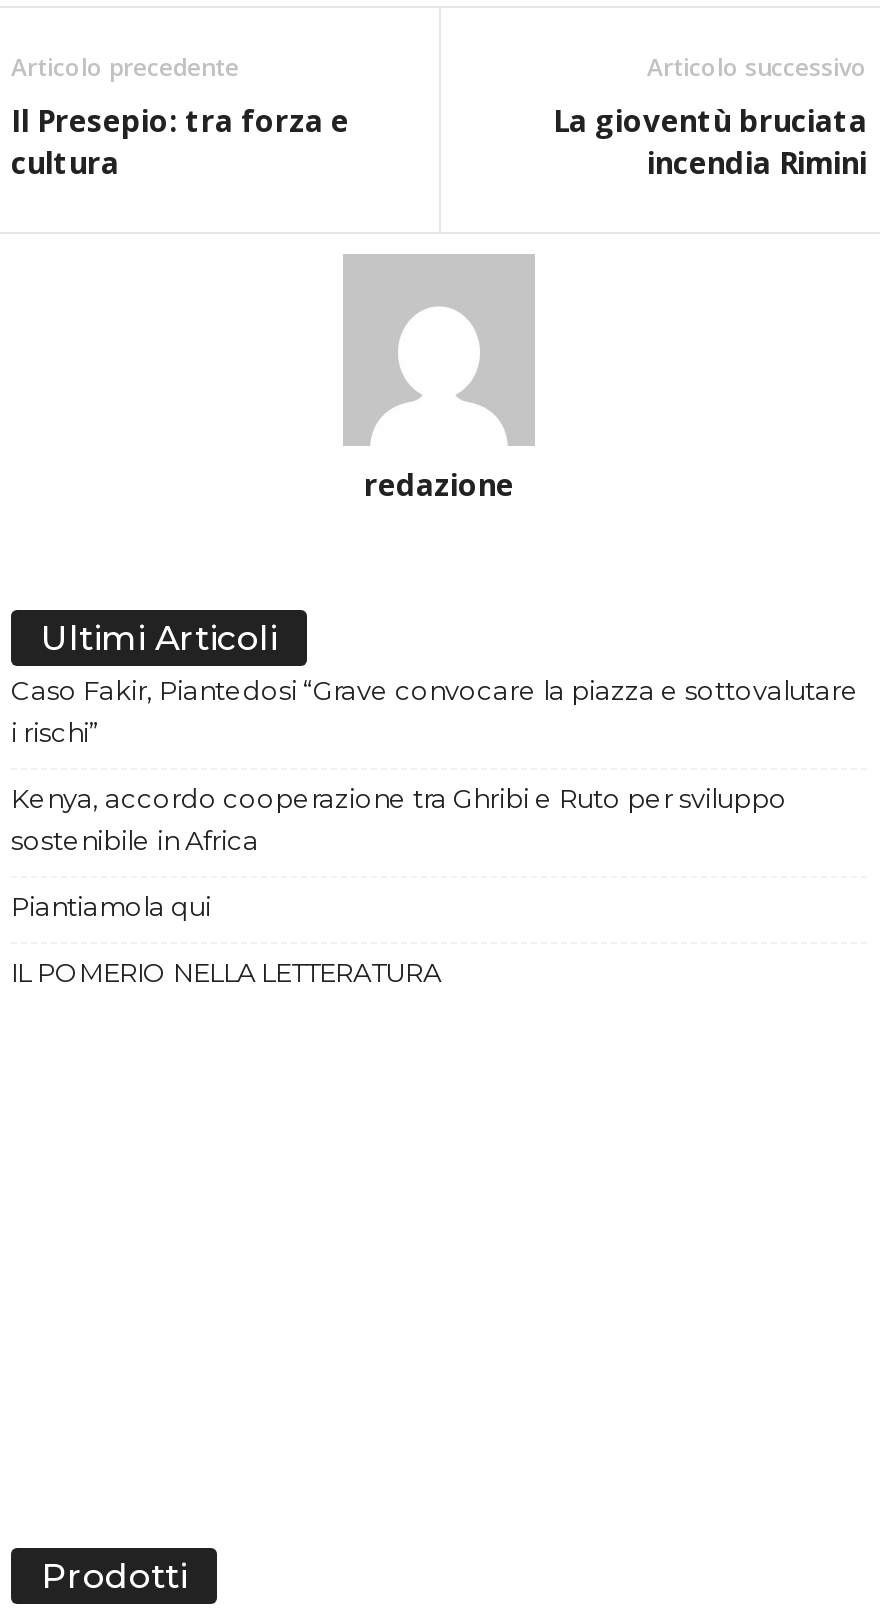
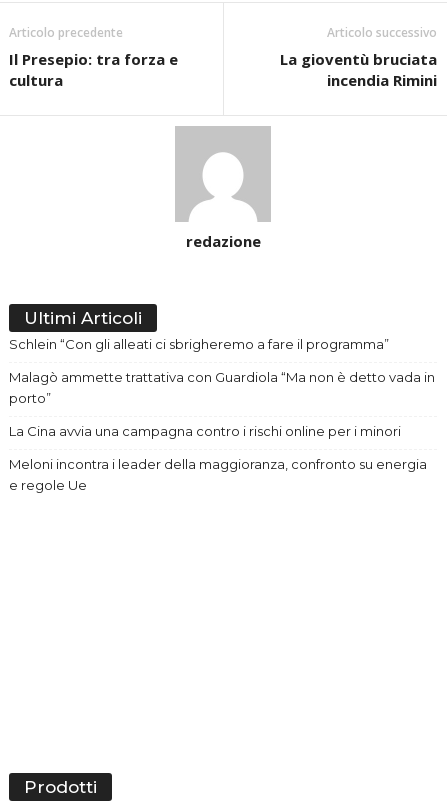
- Caso Fakir, Piantedosi “Grave convocare la piazza e sottovalutare
- i rischi”
+ Schlein “Con gli alleati ci sbrigheremo a fare il programma”

- Kenya, accordo cooperazione tra Ghribi e Ruto per sviluppo
- sostenibile in Africa
+ Malagò ammette trattativa con Guardiola “Ma non è detto vada in
+ porto”

- Piantiamola qui
+ La Cina avvia una campagna contro i rischi online per i minori

- IL POMERIO NELLA LETTERATURA
+ Meloni incontra i leader della maggioranza, confronto su energia
+ e regole Ue
